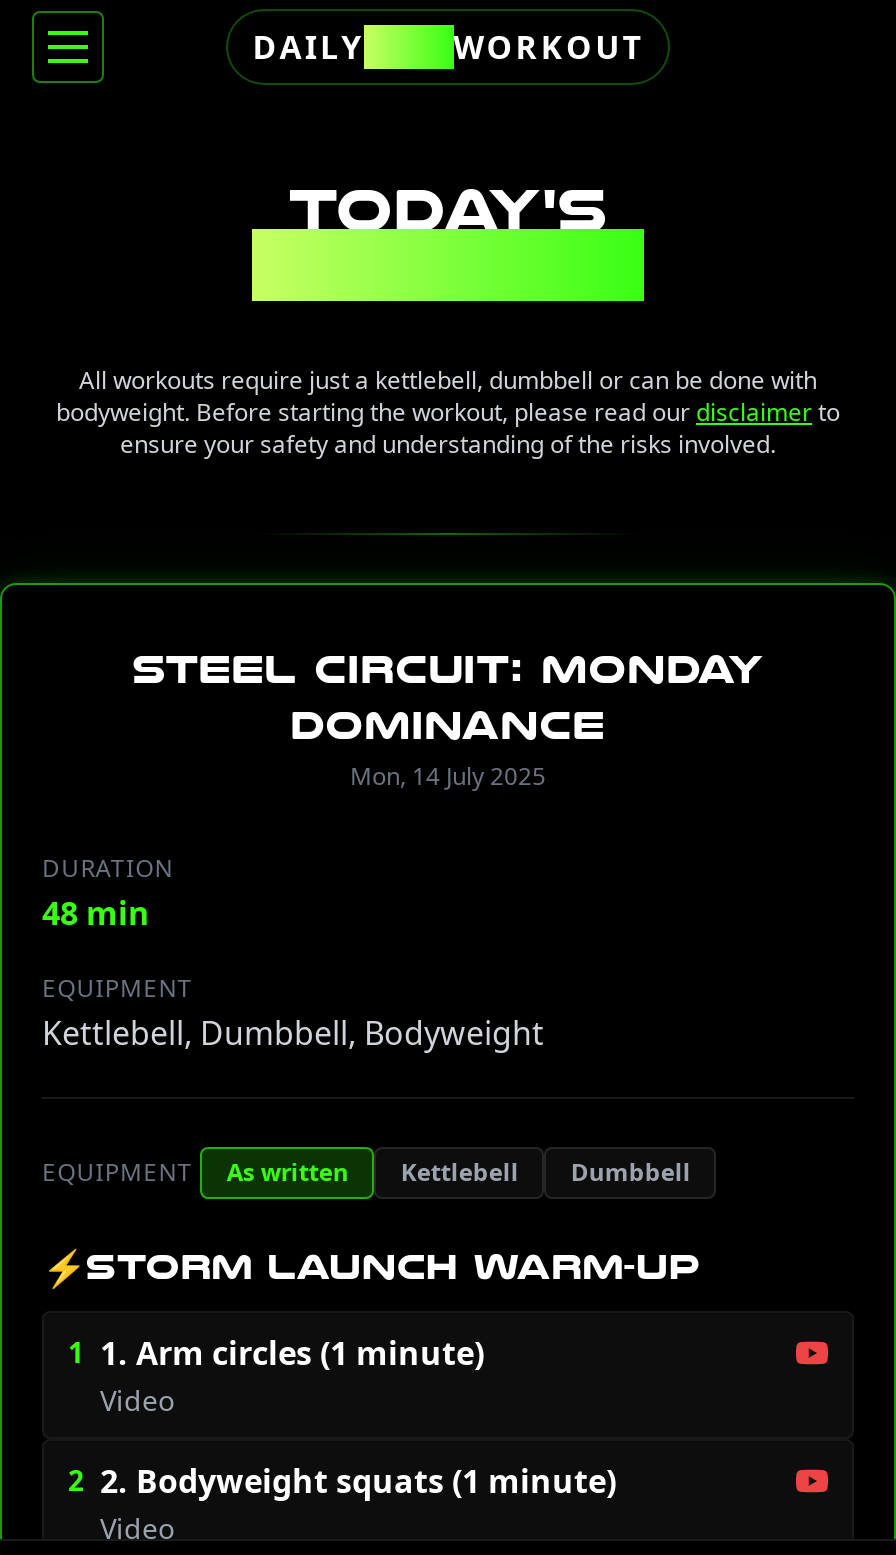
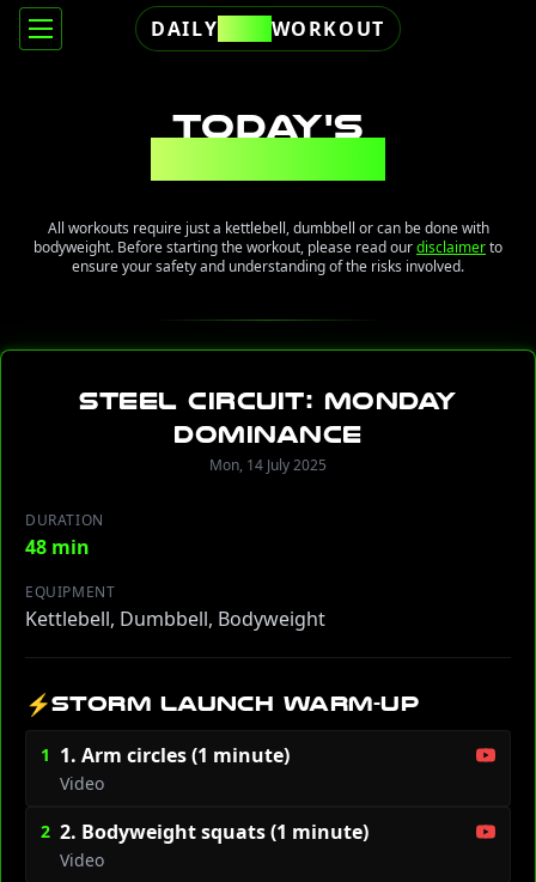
- EQUIPMENT
- As written
- Kettlebell
- Dumbbell
